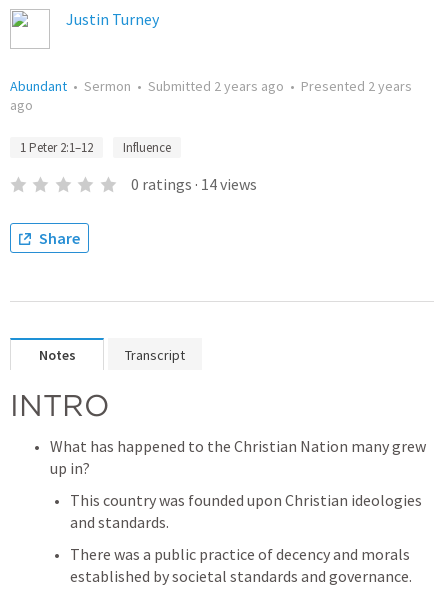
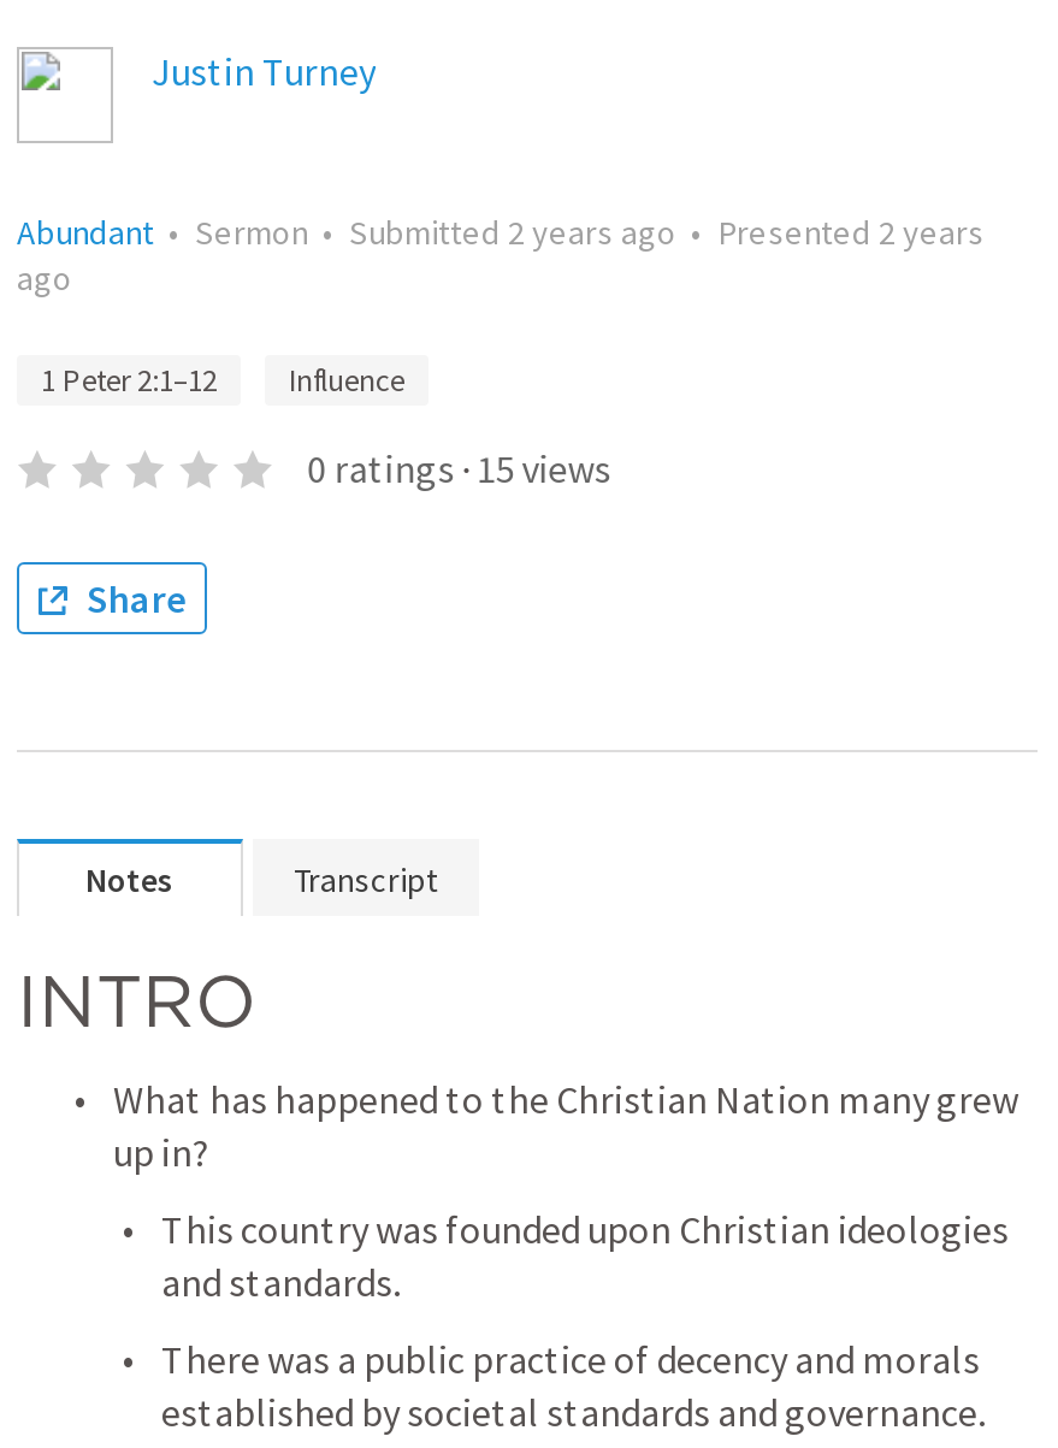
- 0 ratings · 14 views
+ 0 ratings · 15 views
